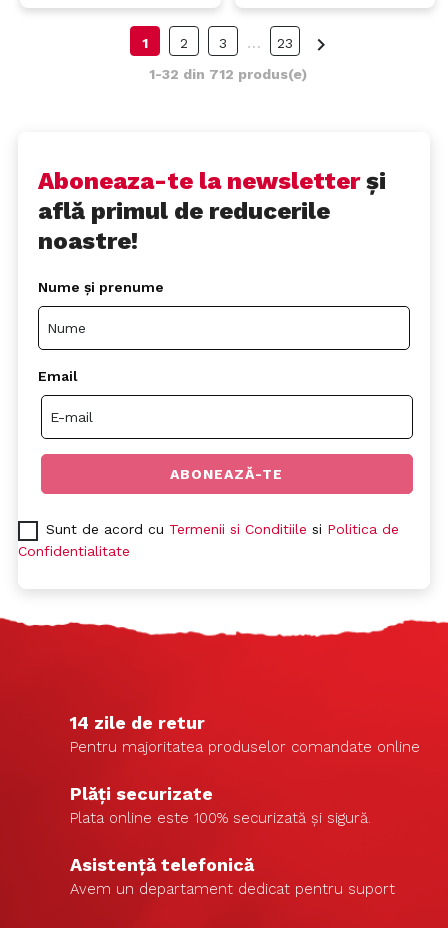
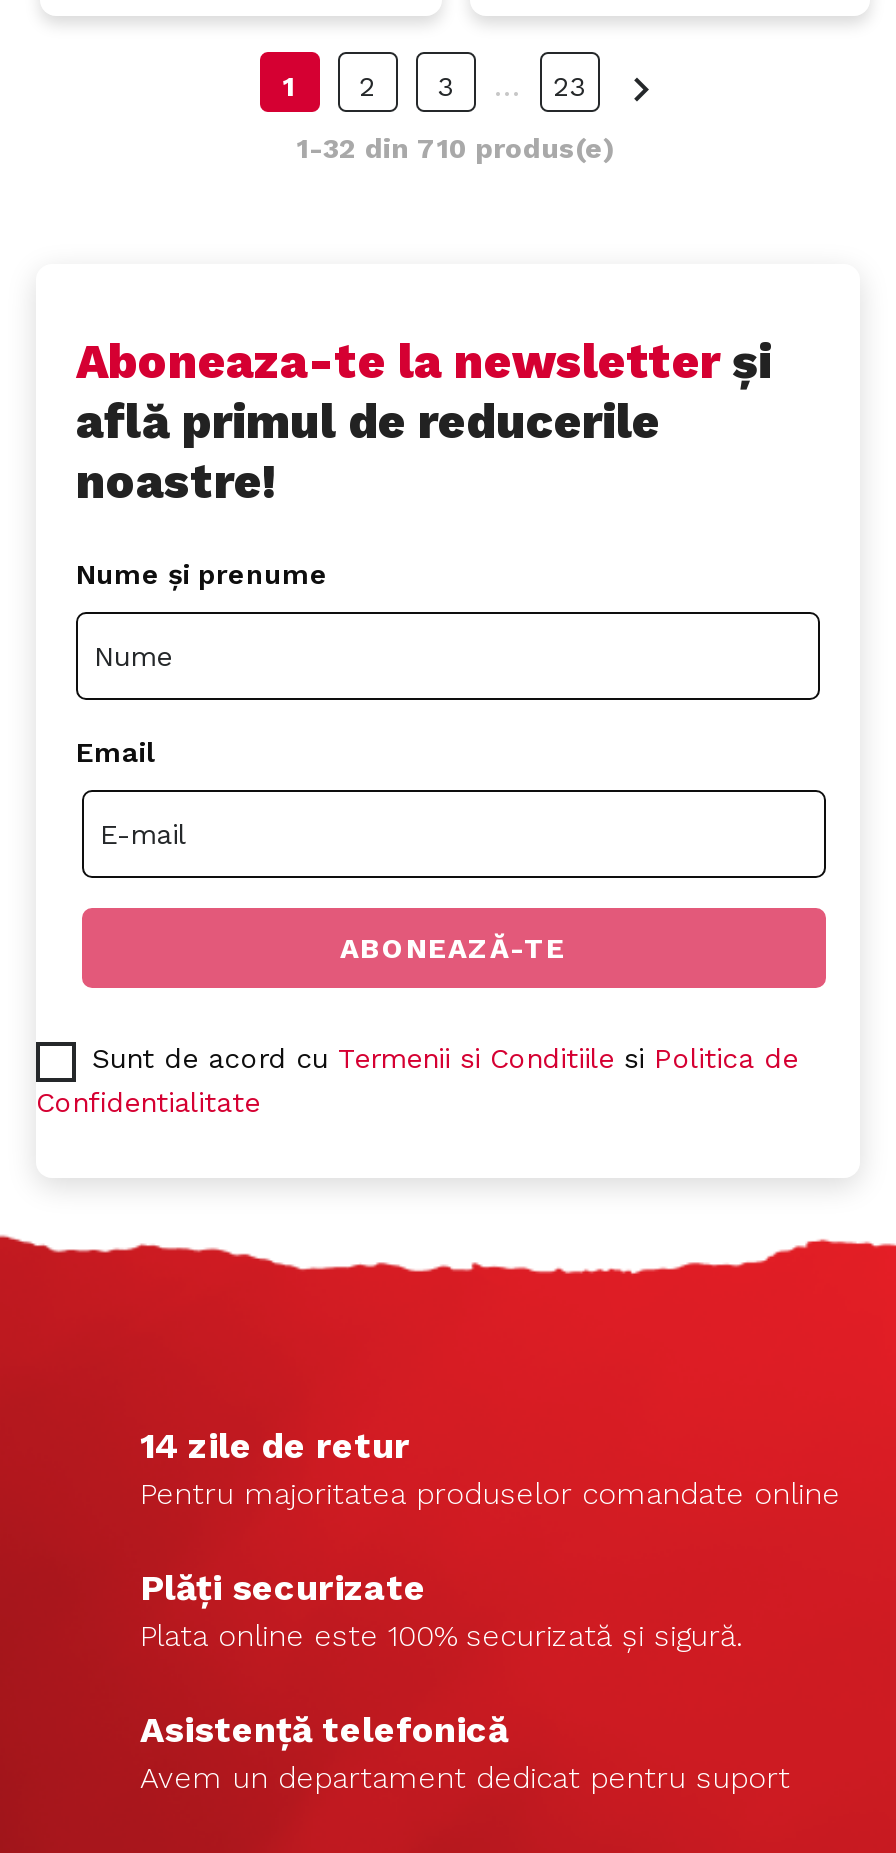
- 1-32 din 712 produs(e)
+ 1-32 din 710 produs(e)
